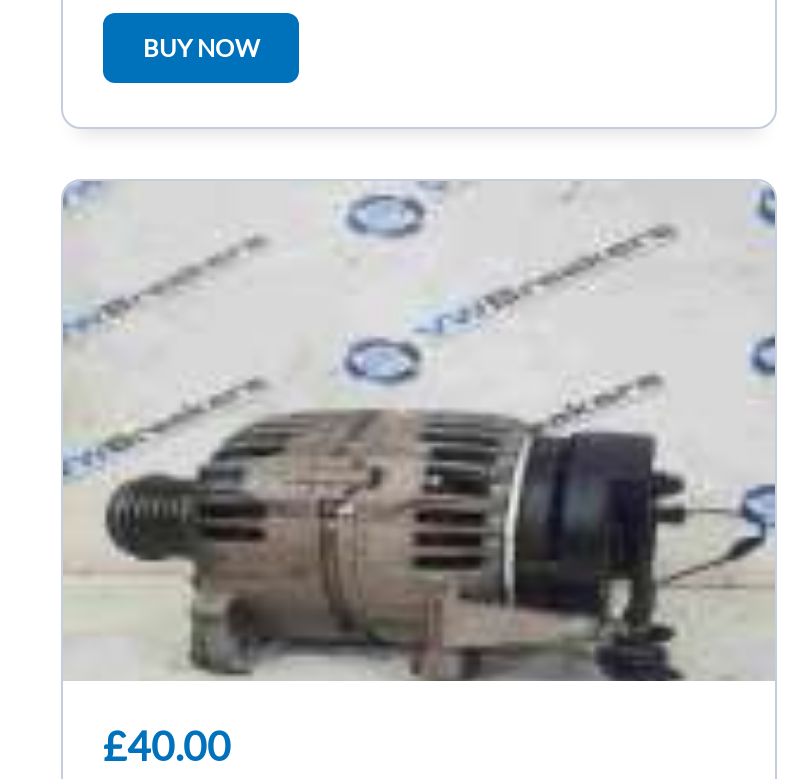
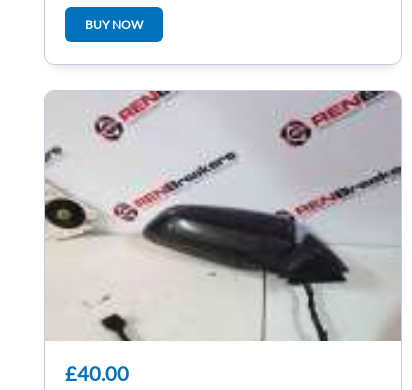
- [image]
+ [image]
